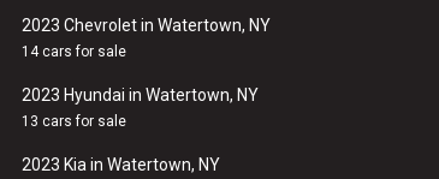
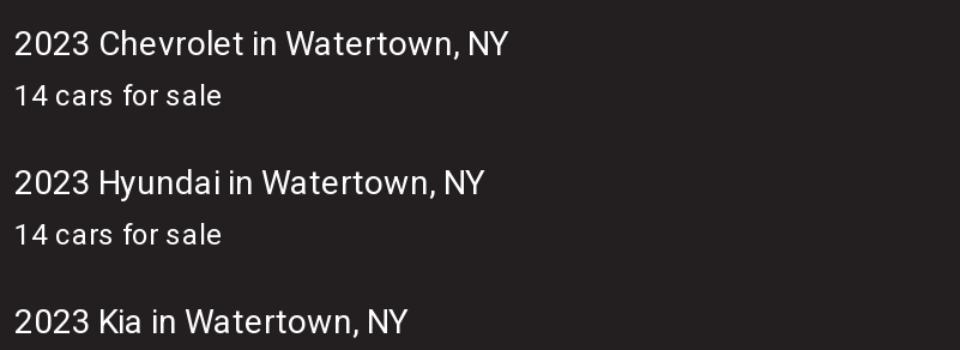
- 13 cars for sale
+ 14 cars for sale
